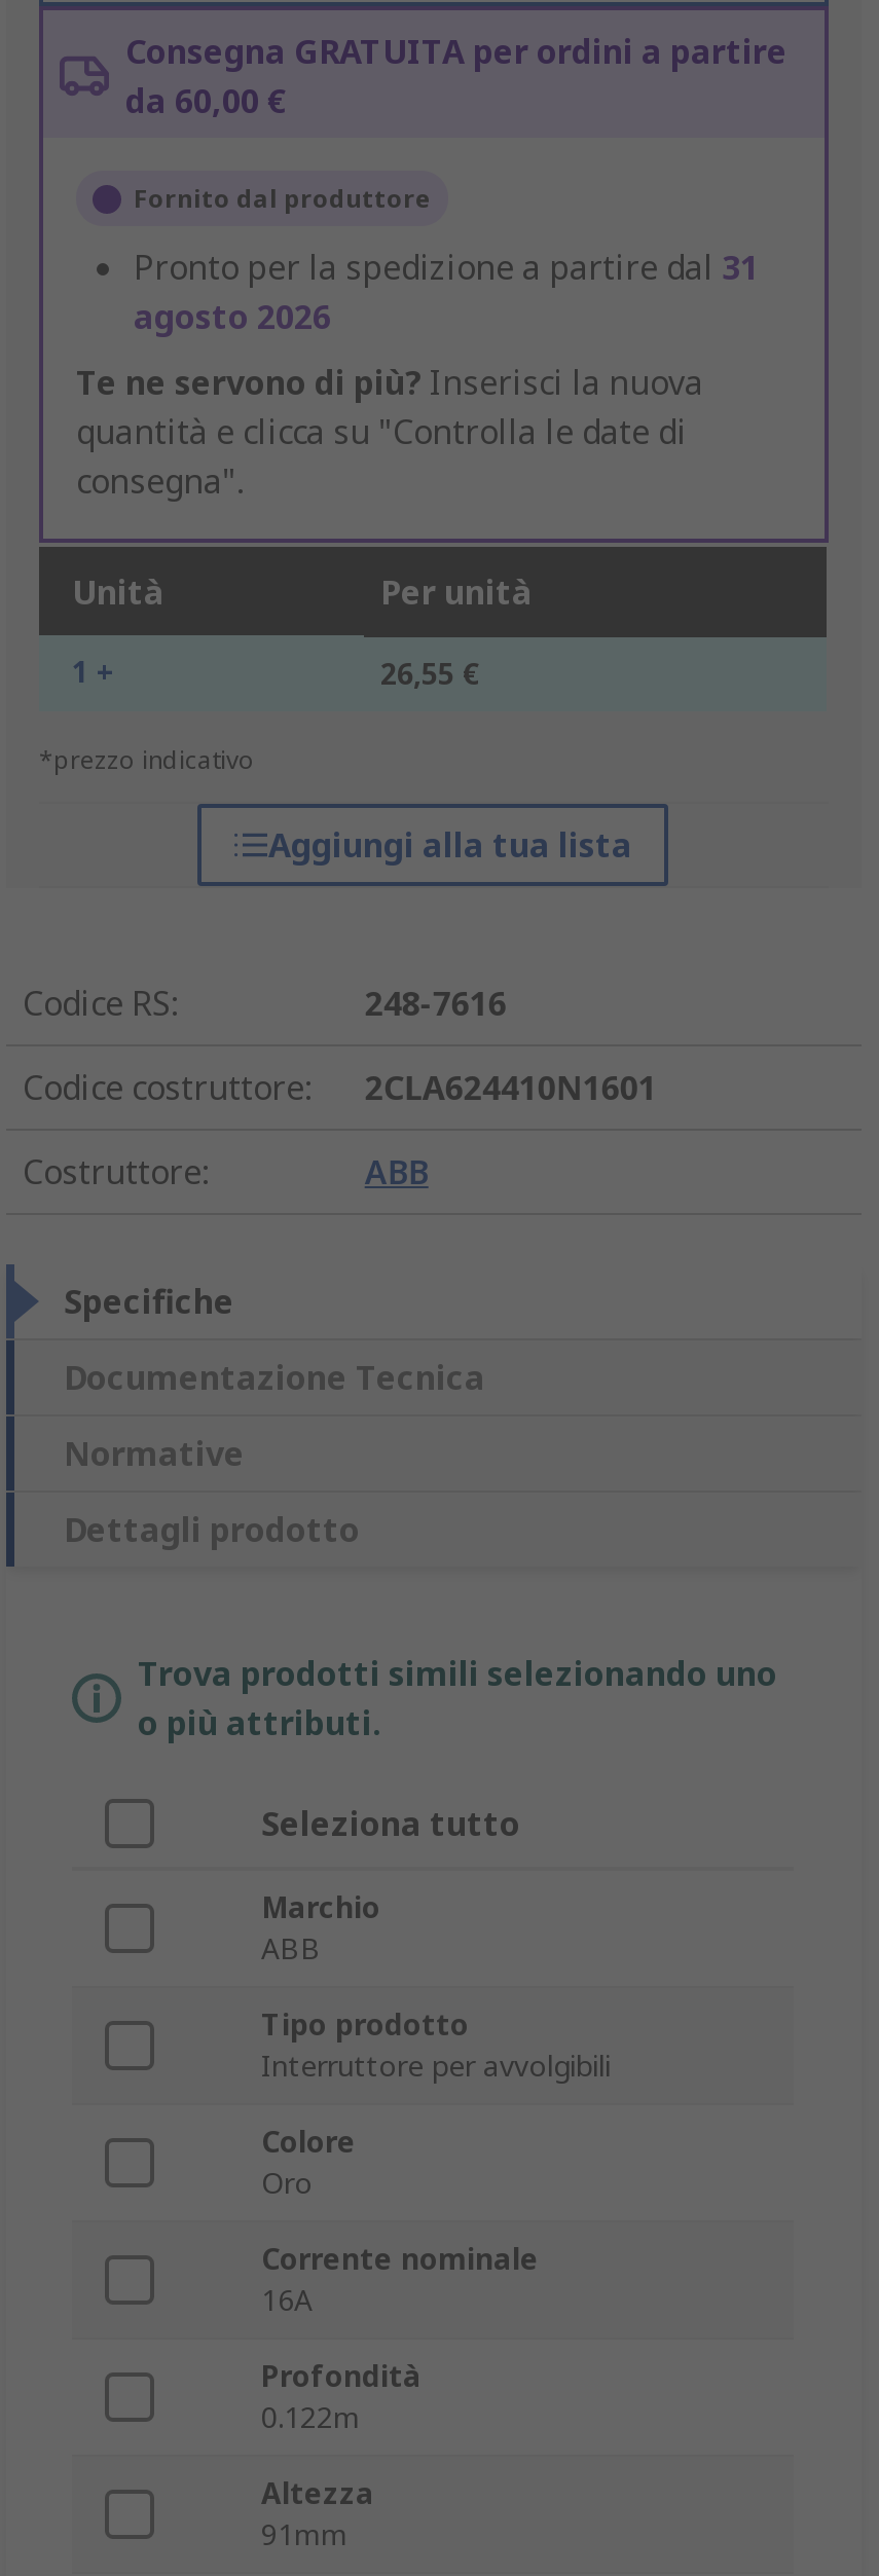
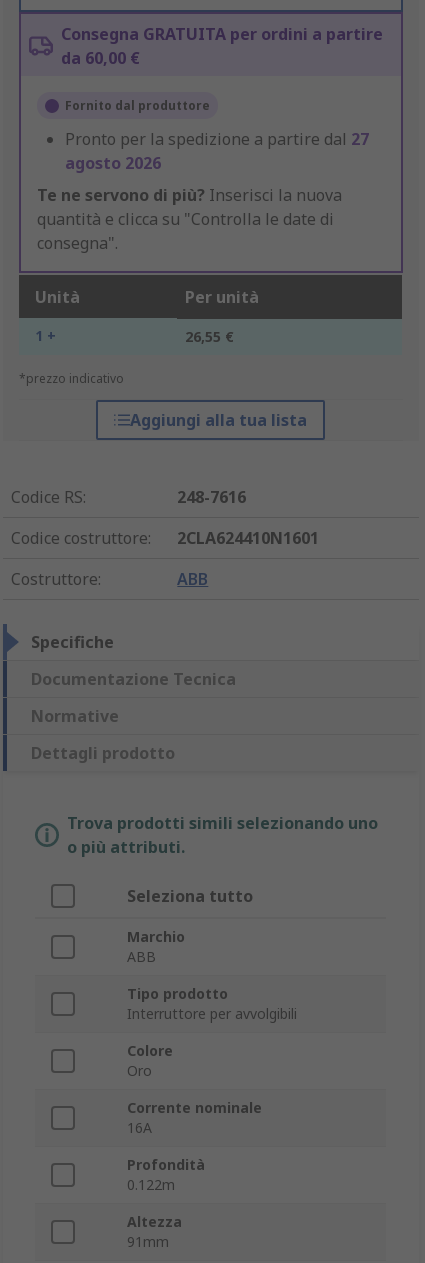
- Pronto per la spedizione a partire dal 31
+ Pronto per la spedizione a partire dal 27
